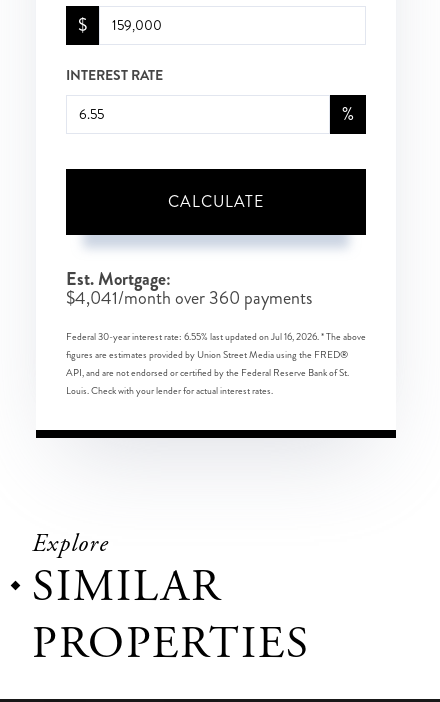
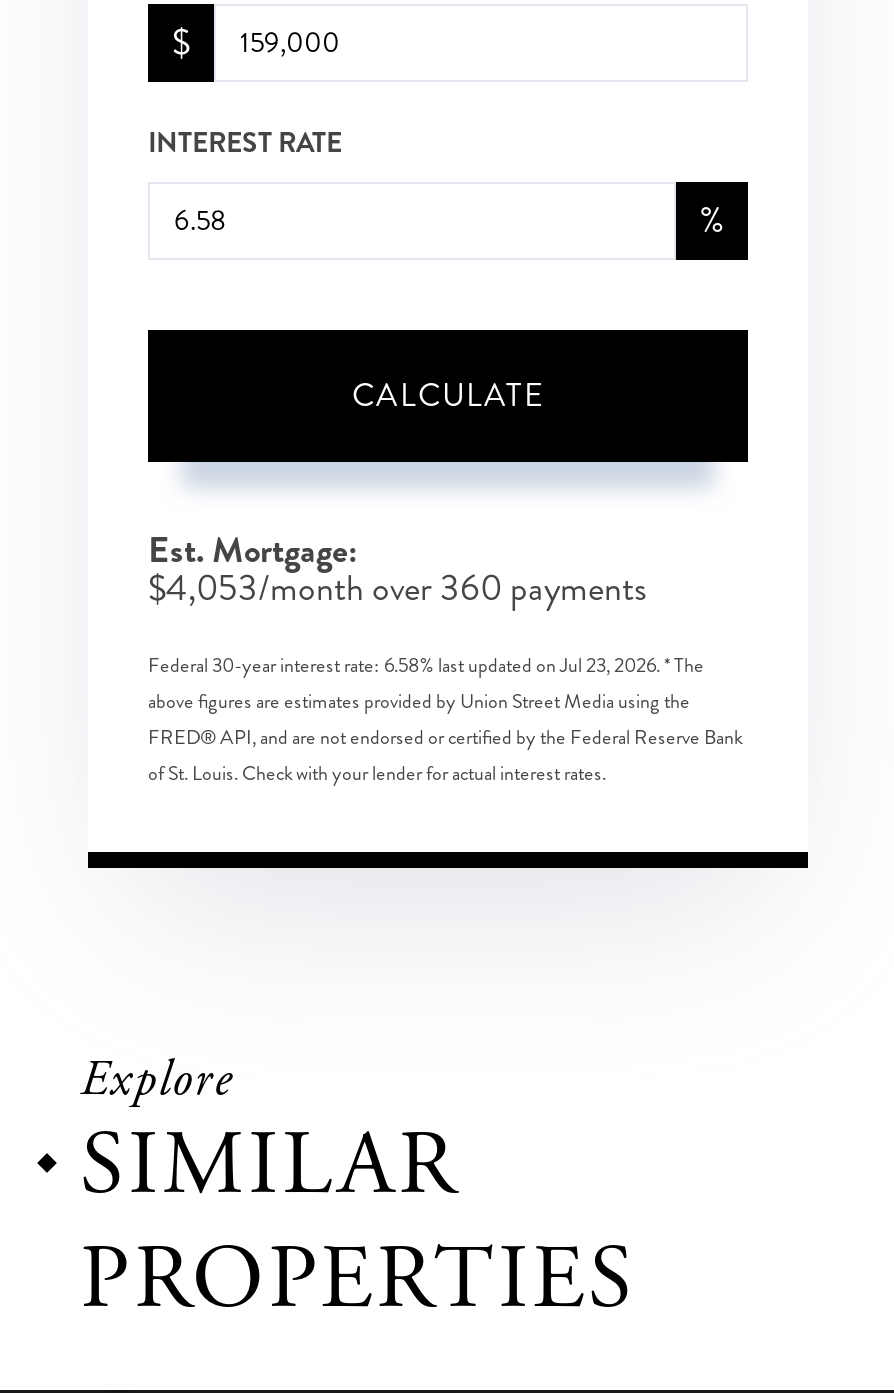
- $4,041/month over 360 payments
+ $4,053/month over 360 payments

- Federal 30-year interest rate: 6.55% last updated on Jul 16, 2026. * The above
- figures are estimates provided by Union Street Media using the FRED®
- API, and are not endorsed or certified by the Federal Reserve Bank of St.
- Louis. Check with your lender for actual interest rates.
+ Federal 30-year interest rate: 6.58% last updated on Jul 23, 2026. * The
+ above figures are estimates provided by Union Street Media using the
+ FRED® API, and are not endorsed or certified by the Federal Reserve Bank
+ of St. Louis. Check with your lender for actual interest rates.
